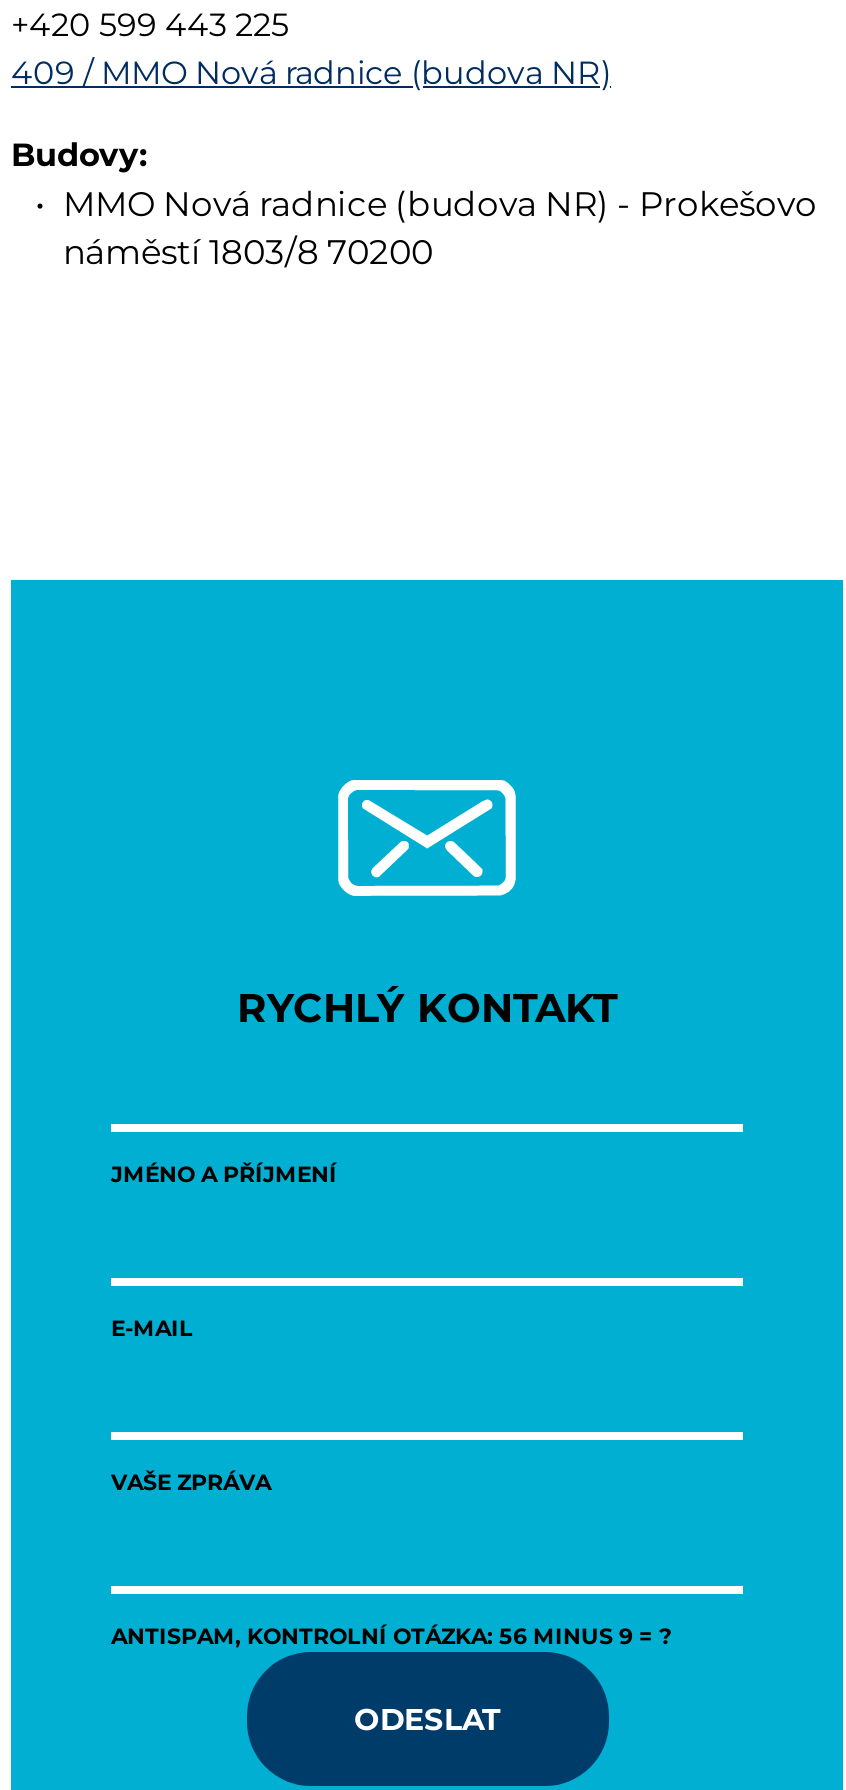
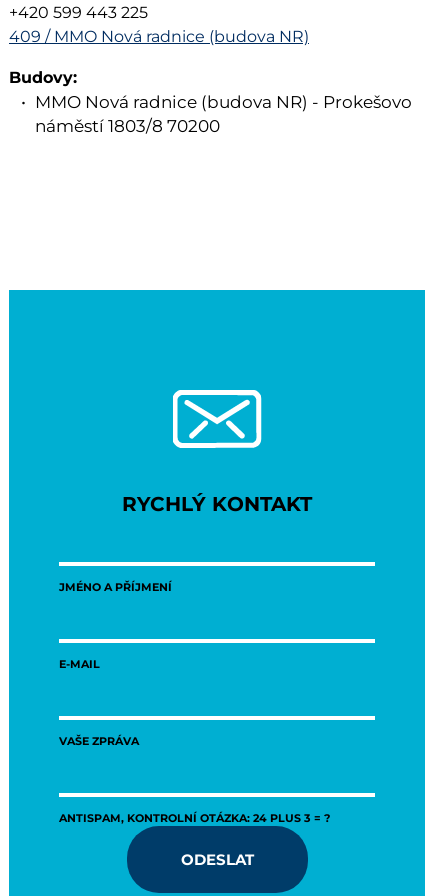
- ANTISPAM, KONTROLNÍ OTÁZKA: 56 MINUS 9 = ?
+ ANTISPAM, KONTROLNÍ OTÁZKA: 24 PLUS 3 = ?
